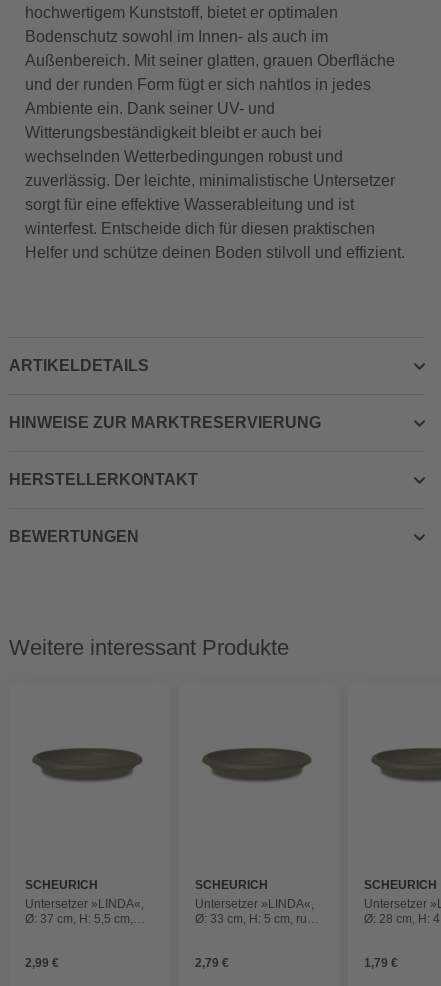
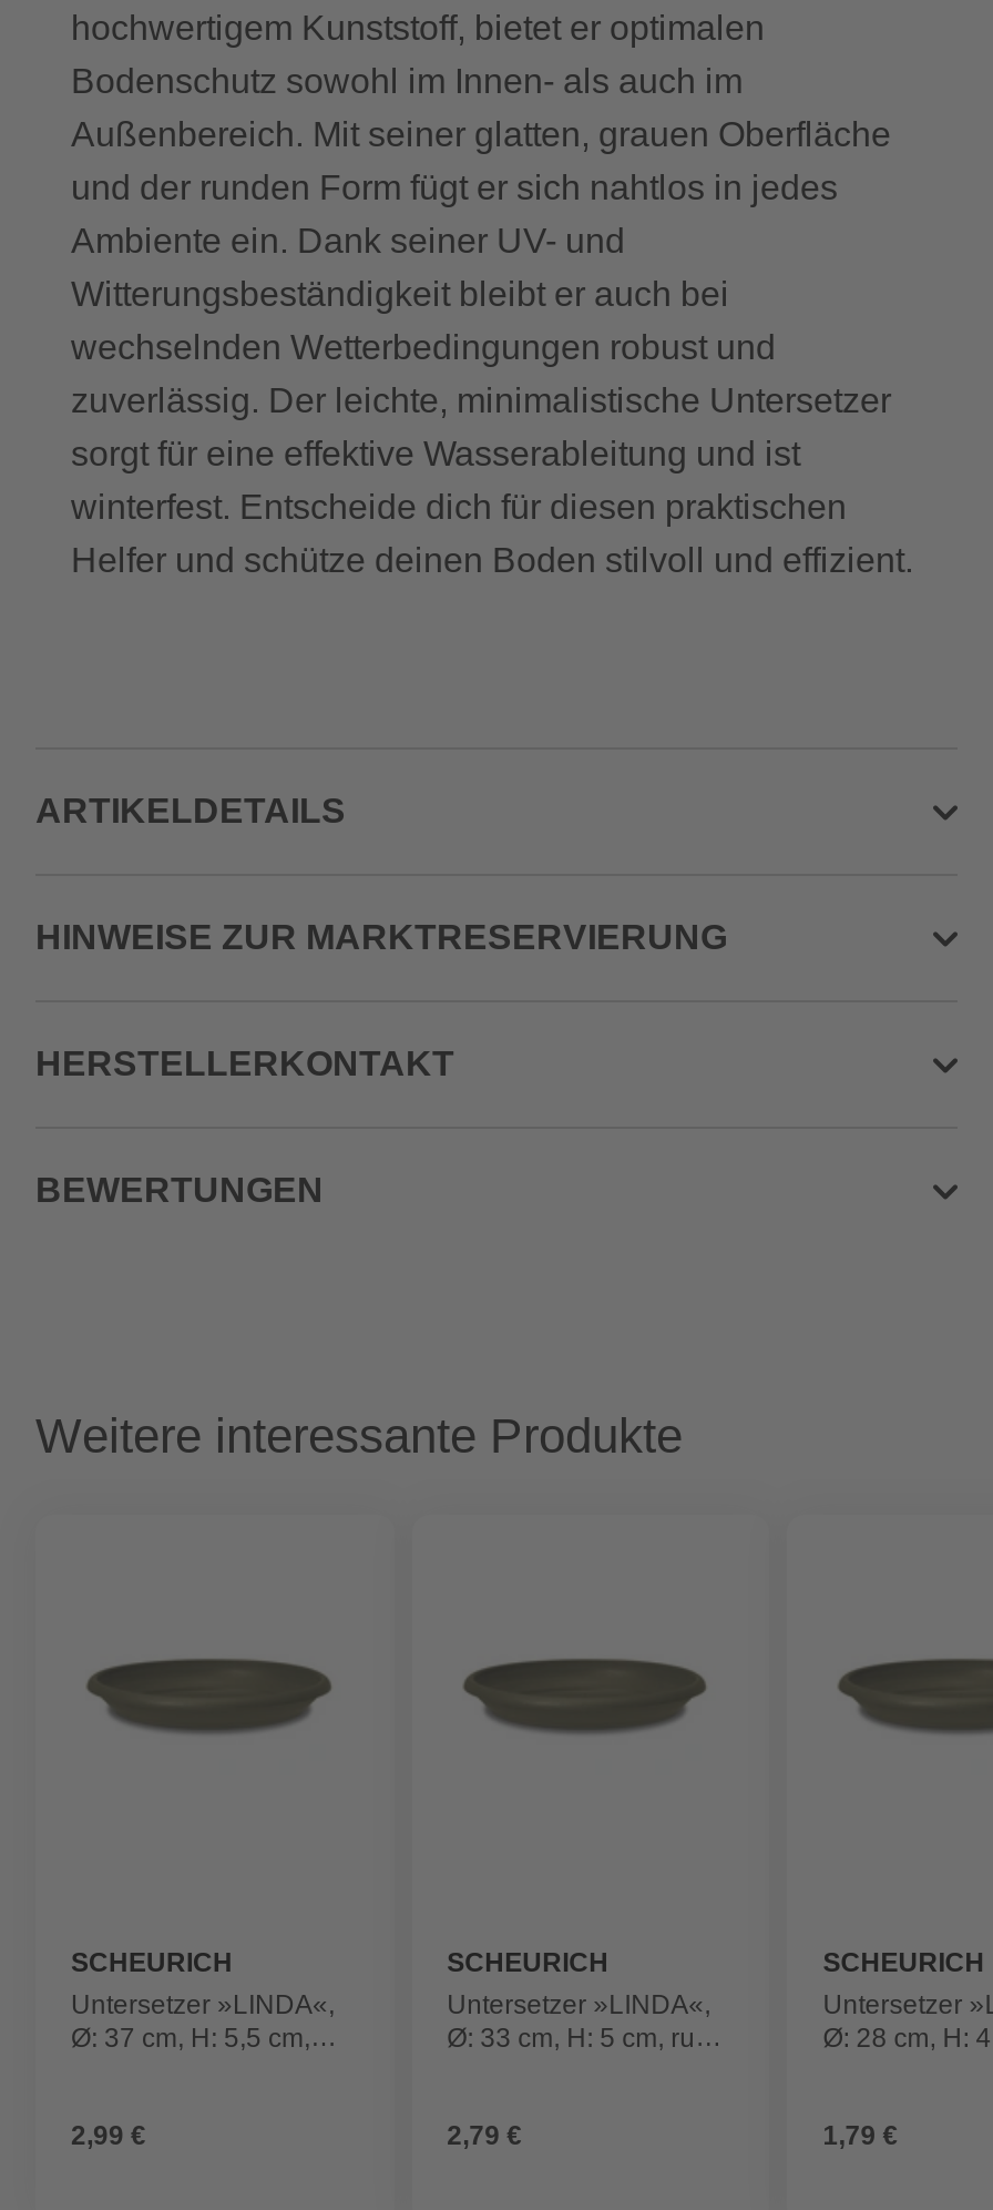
- Weitere interessant Produkte
+ Weitere interessante Produkte
